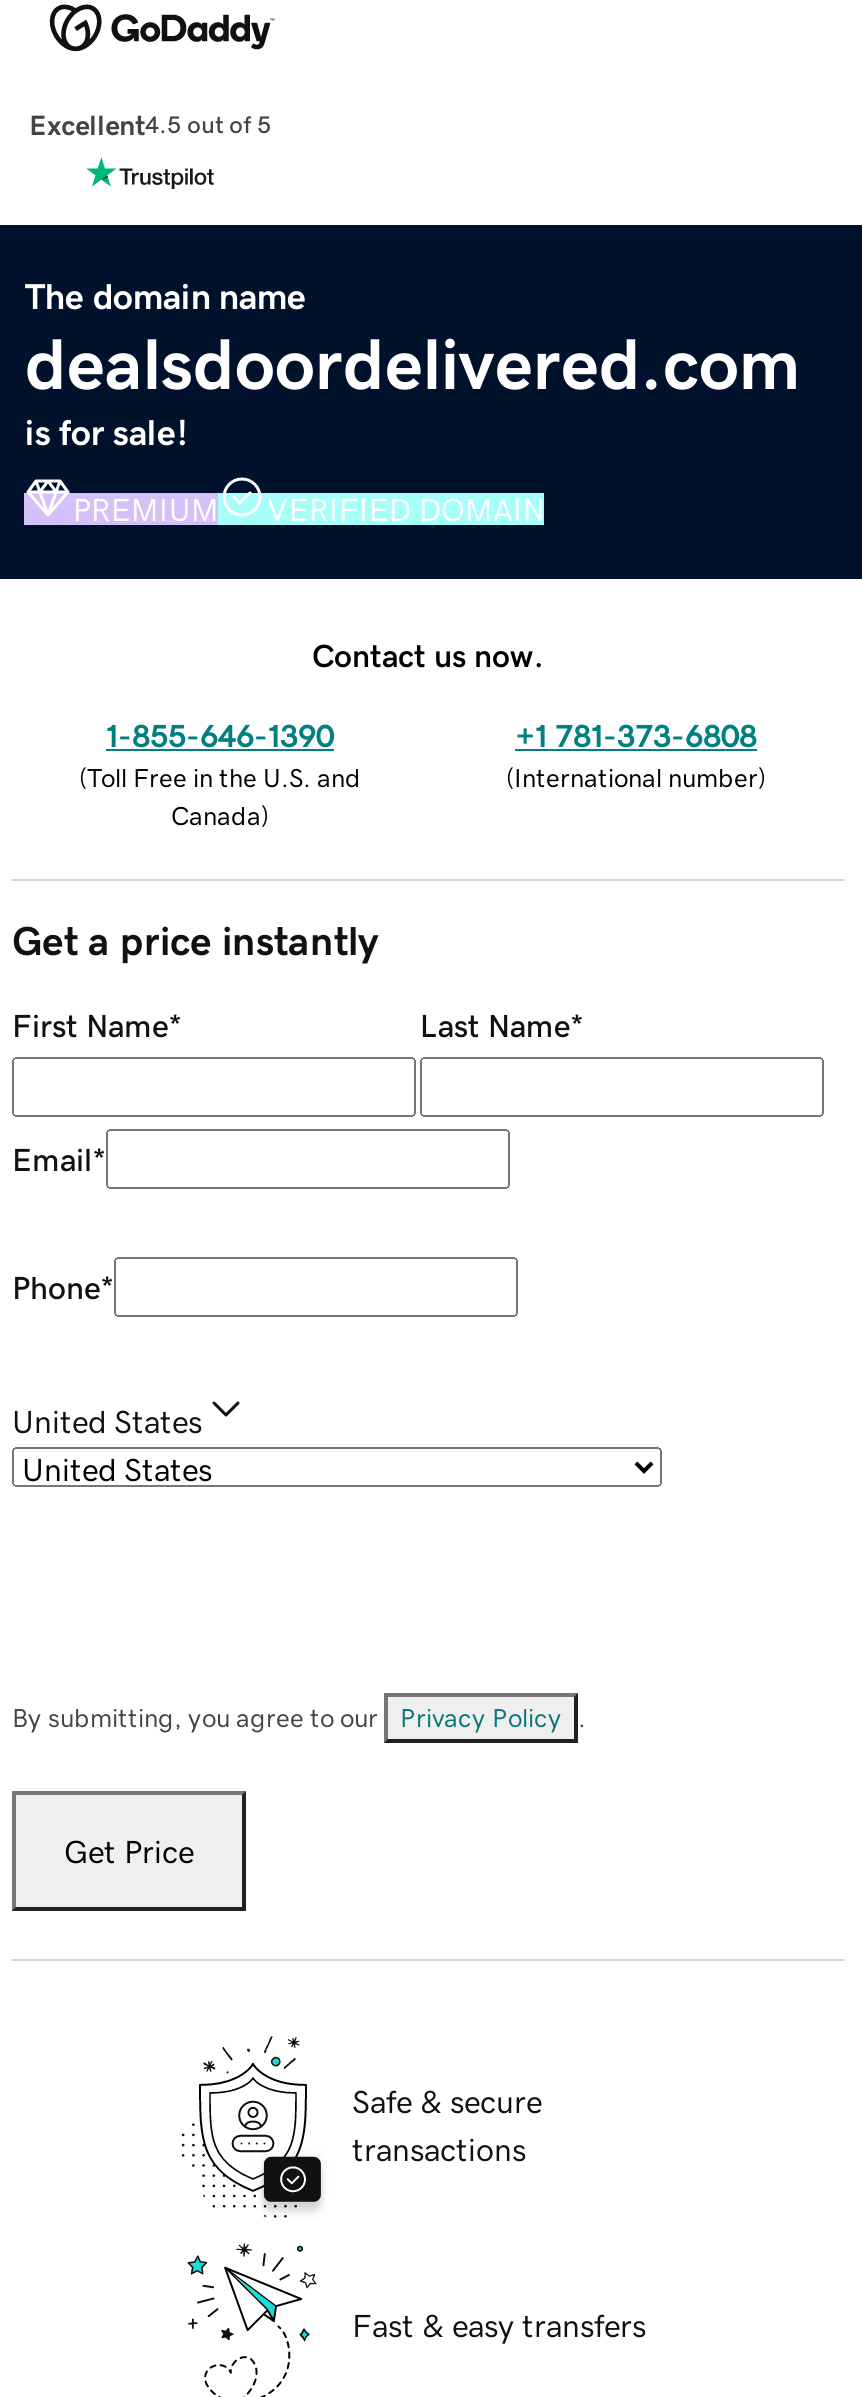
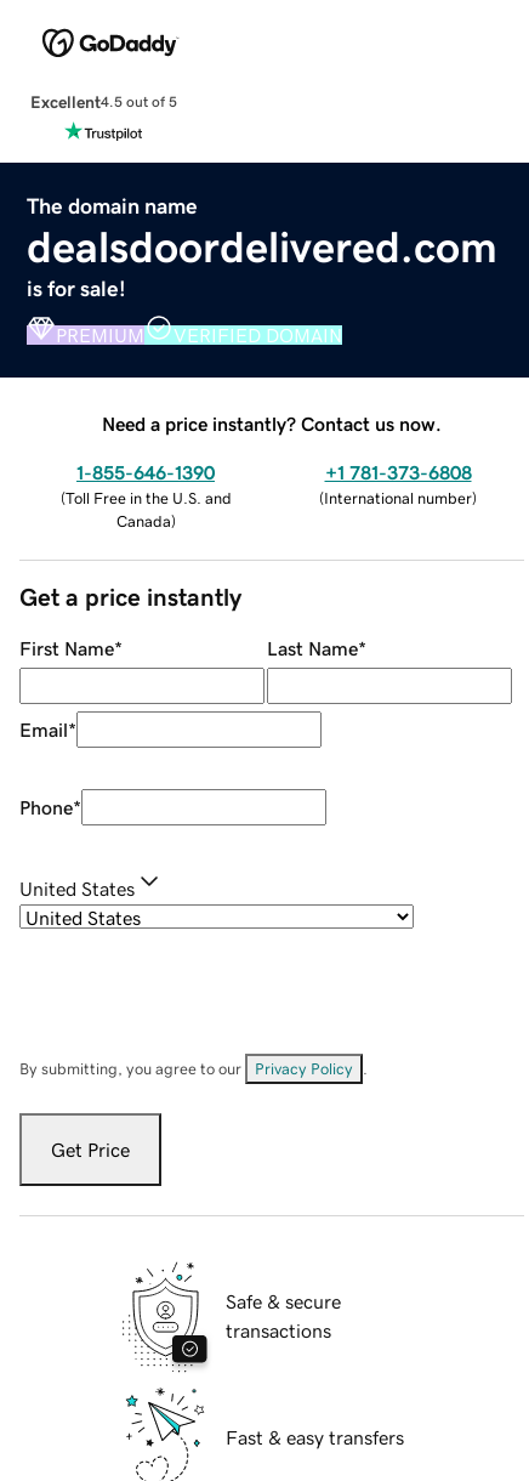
- Contact us now.
+ Need a price instantly? Contact us now.
